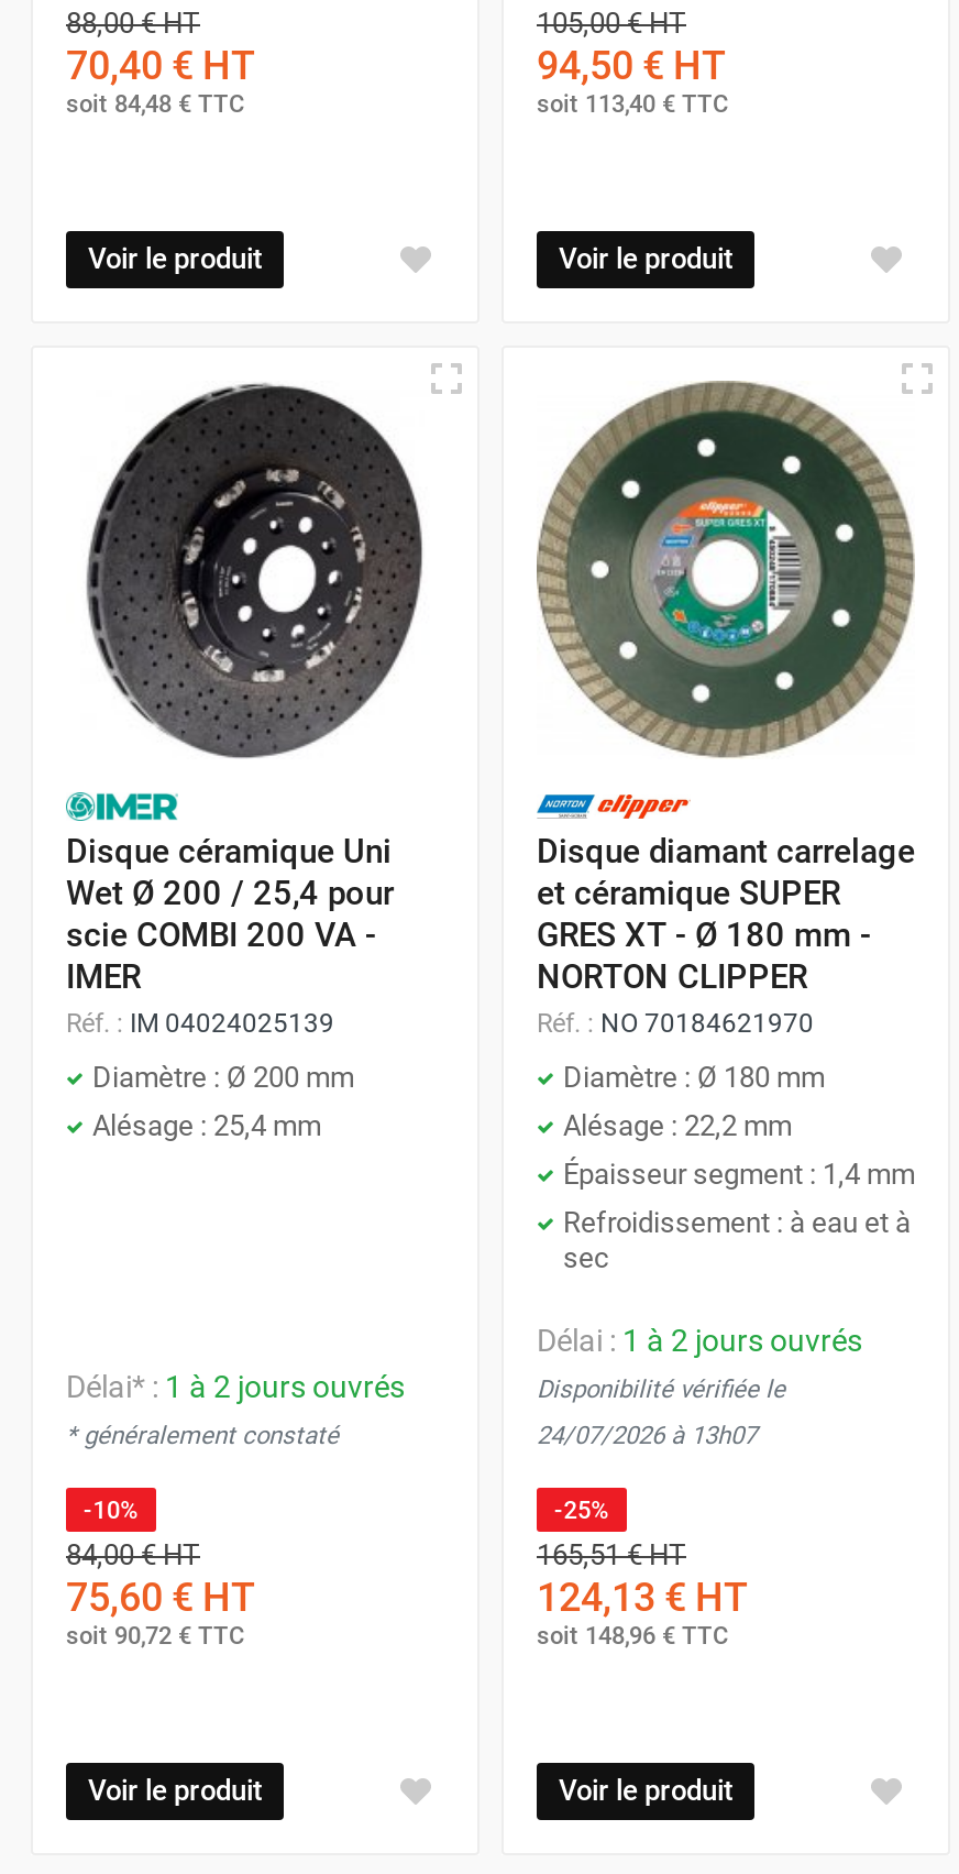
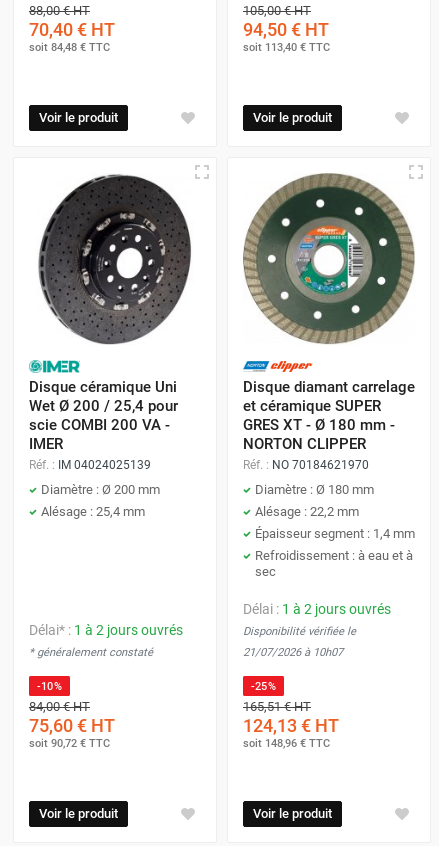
- 24/07/2026 à 13h07
+ 21/07/2026 à 10h07
